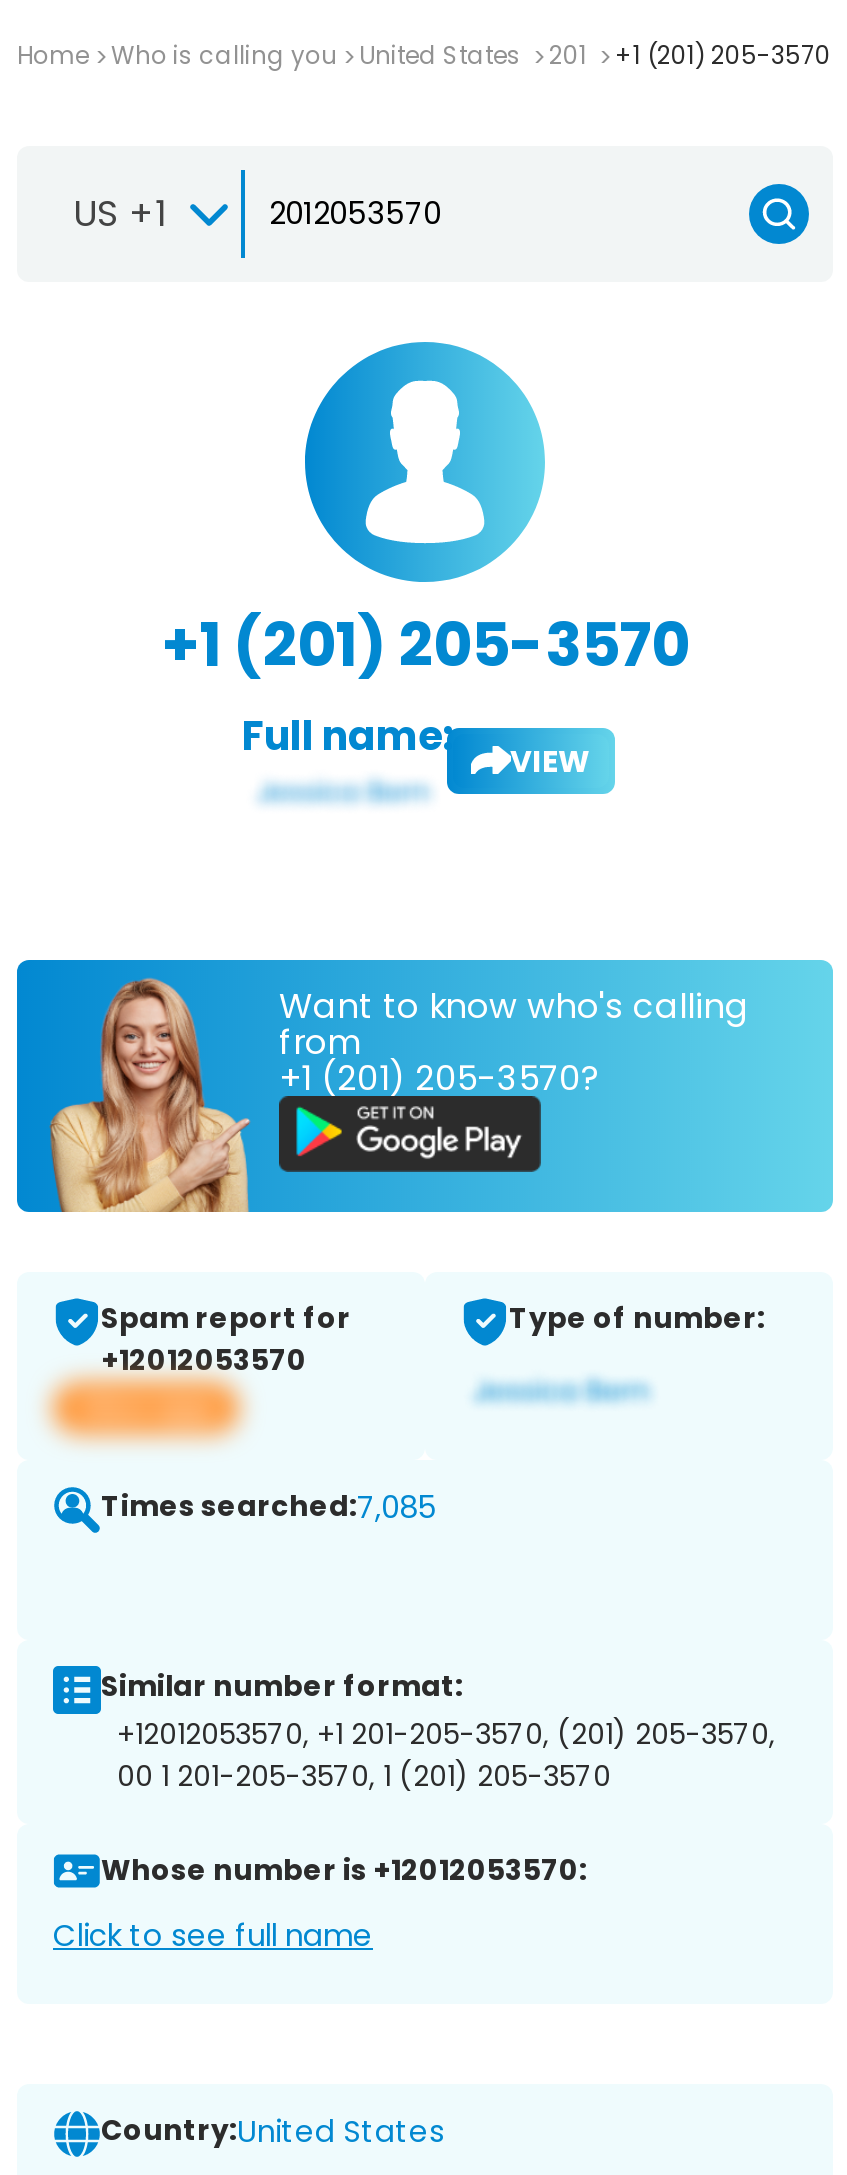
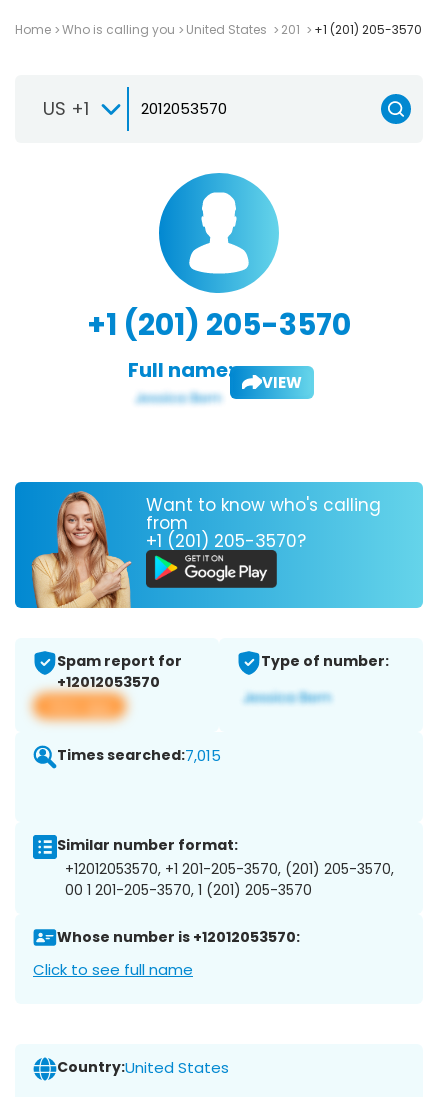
- Times searched:7,085
+ Times searched:7,015
